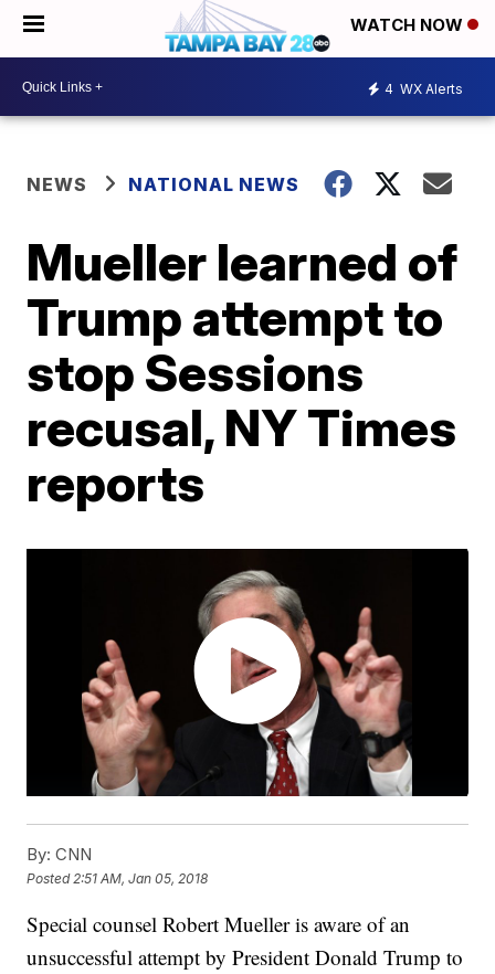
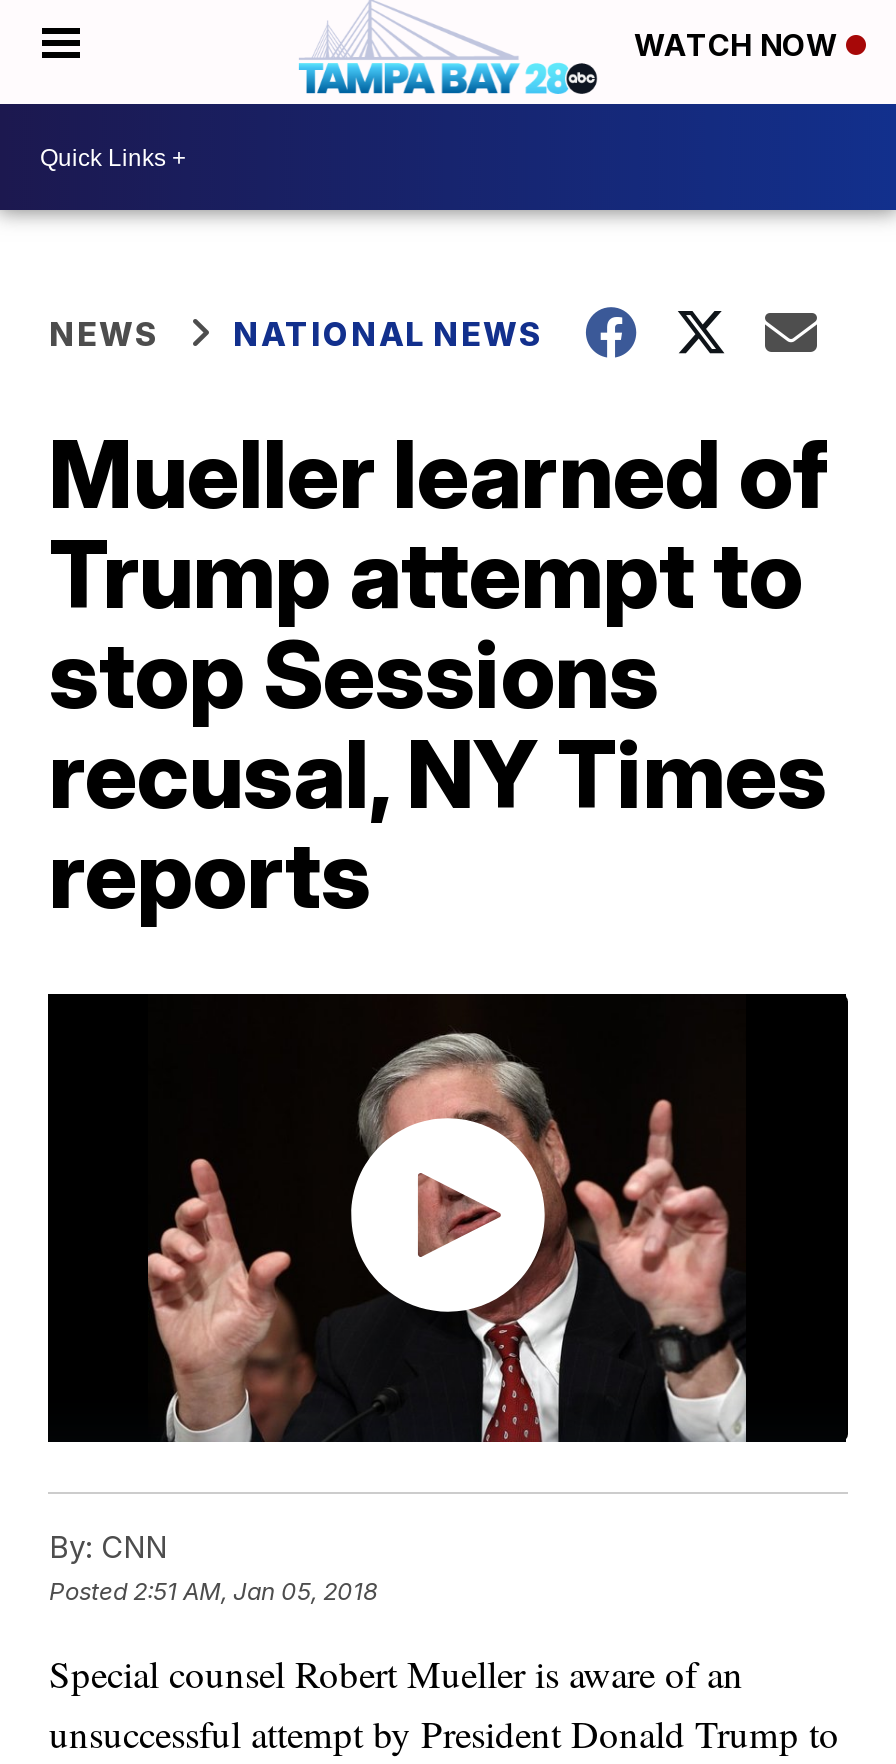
- 4 WX Alerts
